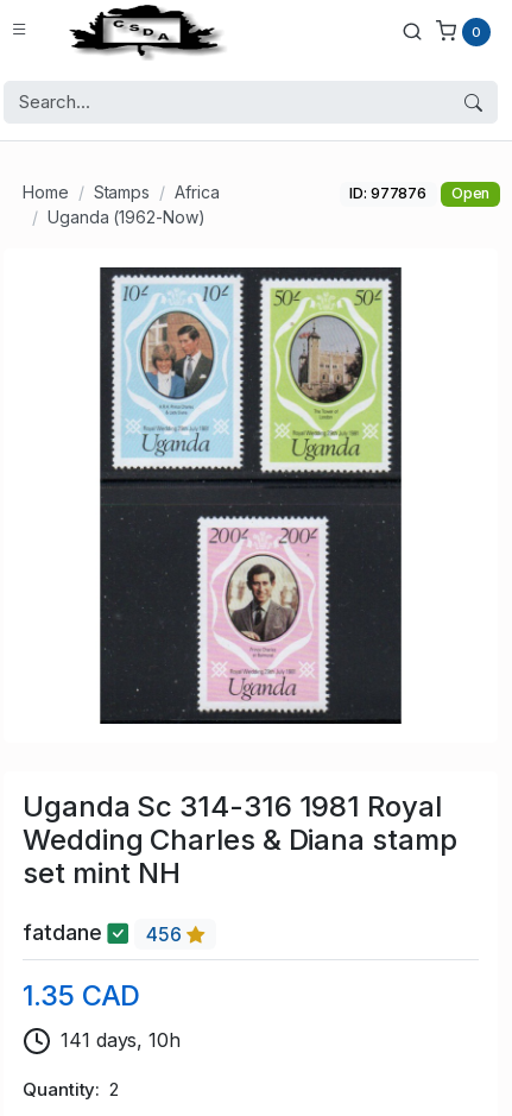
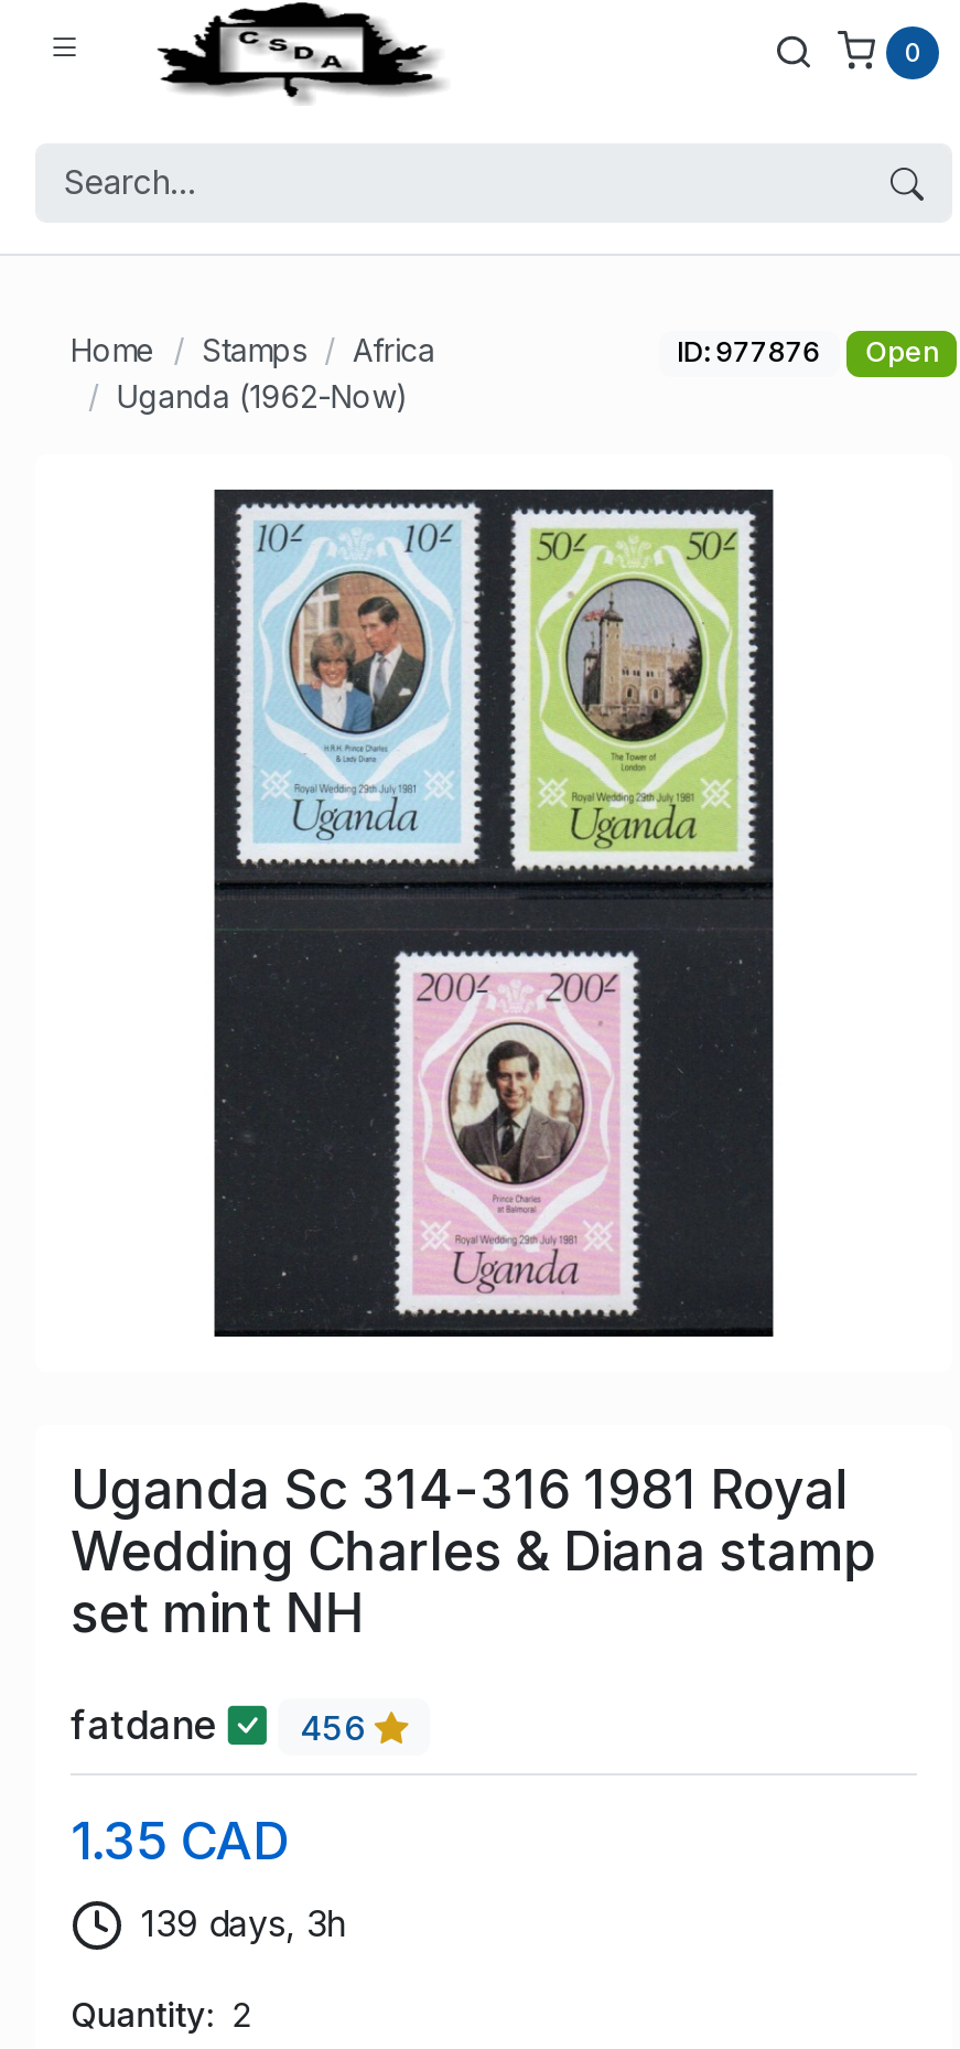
- 141 days, 10h
+ 139 days, 3h
